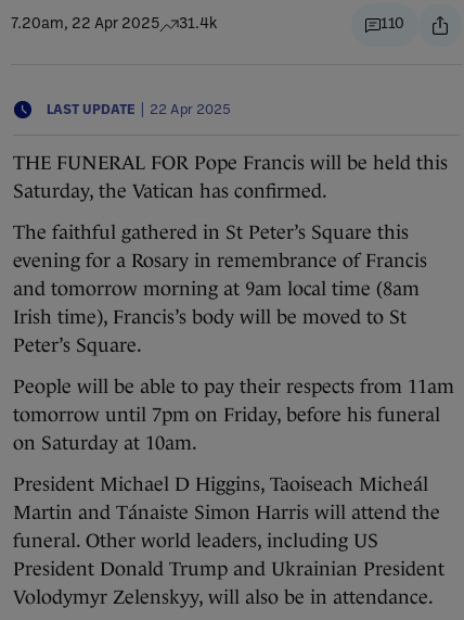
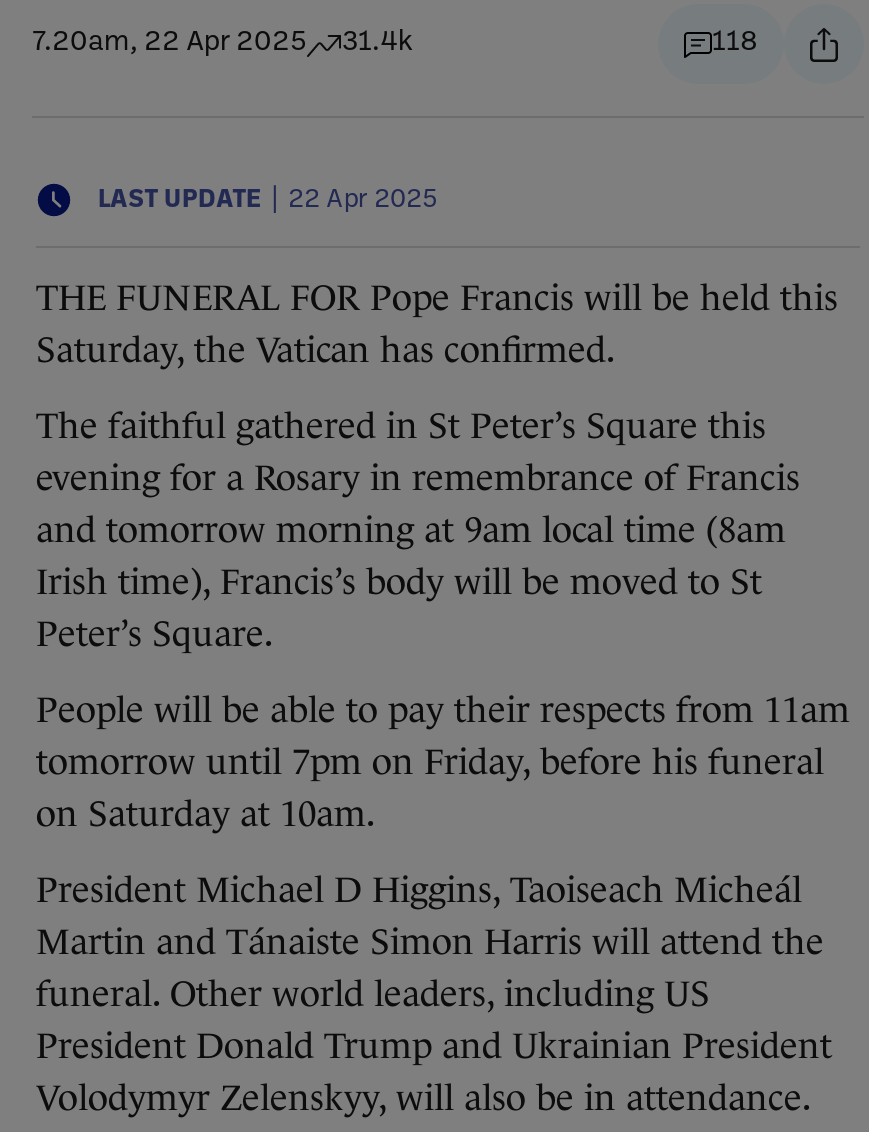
- 110
+ 118
